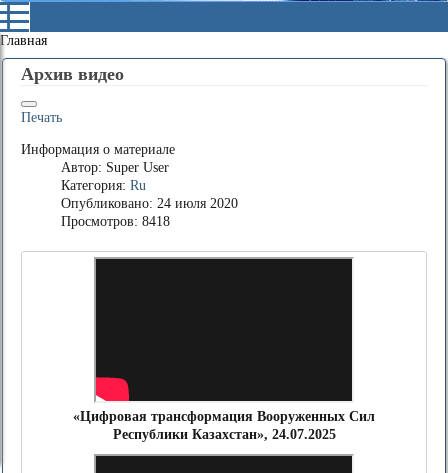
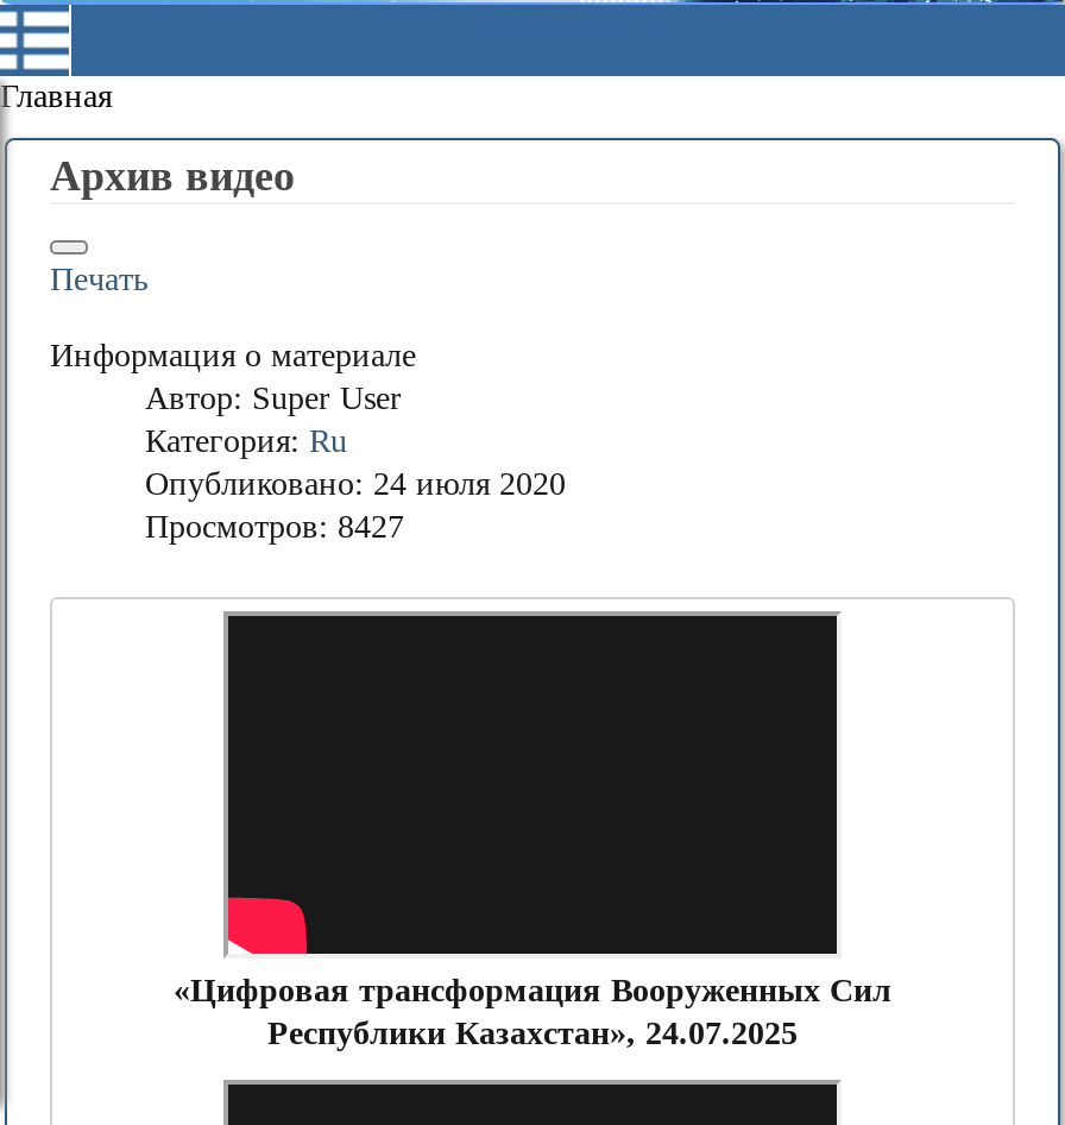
- Просмотров: 8418
+ Просмотров: 8427
